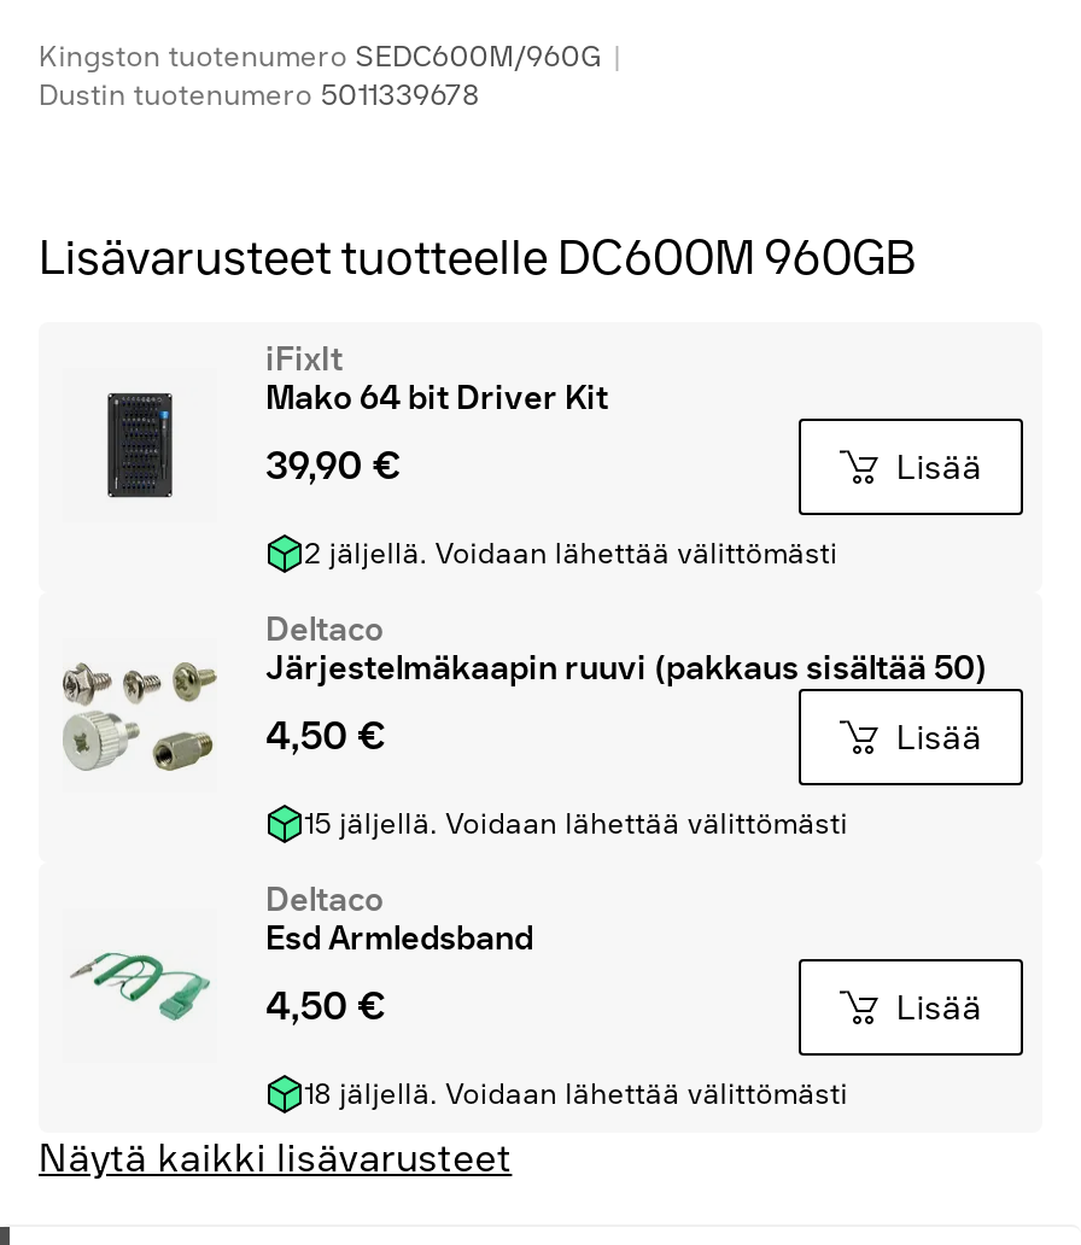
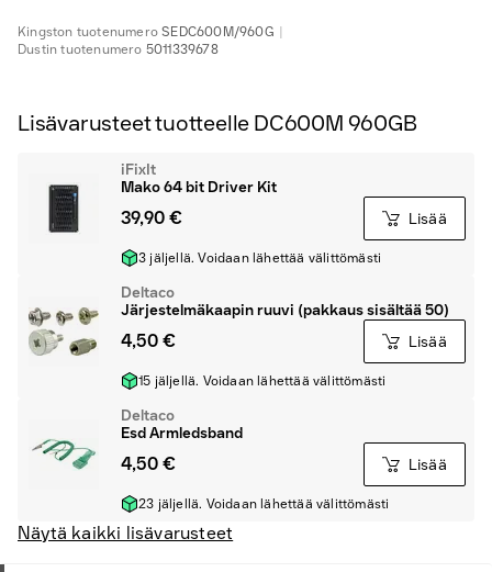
- 2 jäljellä. Voidaan lähettää välittömästi
+ 3 jäljellä. Voidaan lähettää välittömästi

- 18 jäljellä. Voidaan lähettää välittömästi
+ 23 jäljellä. Voidaan lähettää välittömästi
